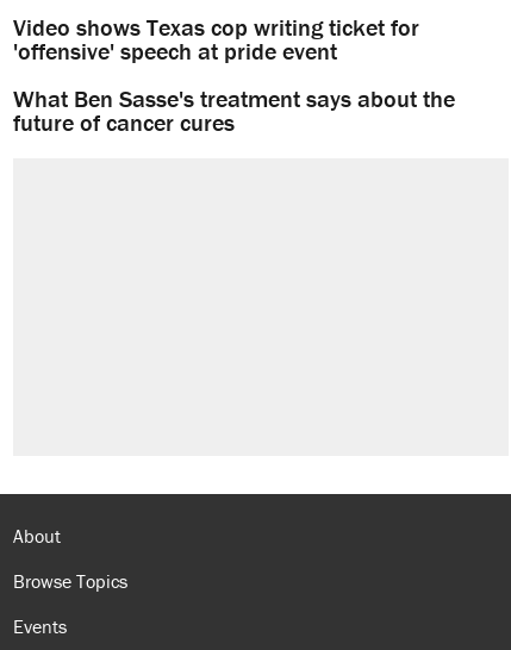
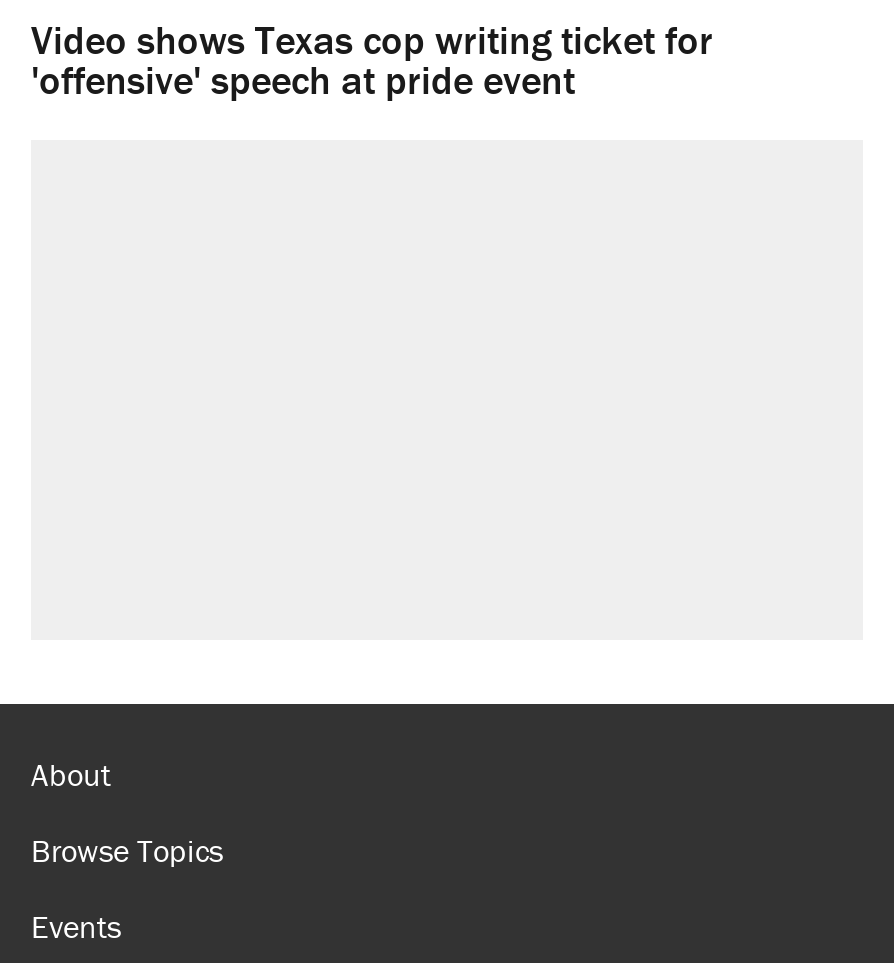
- What Ben Sasse's treatment says about the
- future of cancer cures
